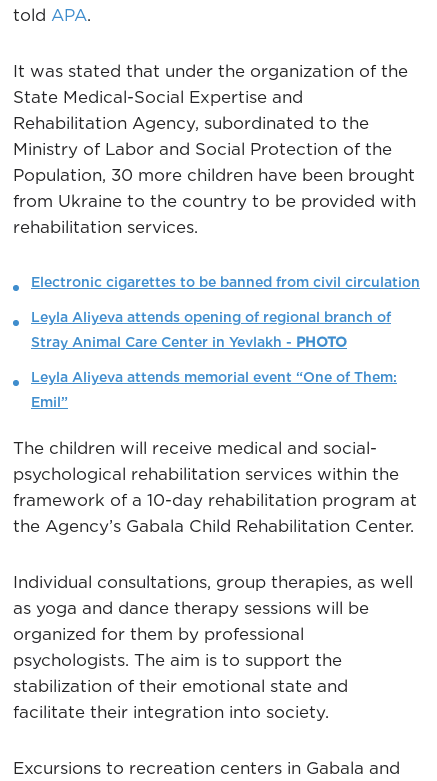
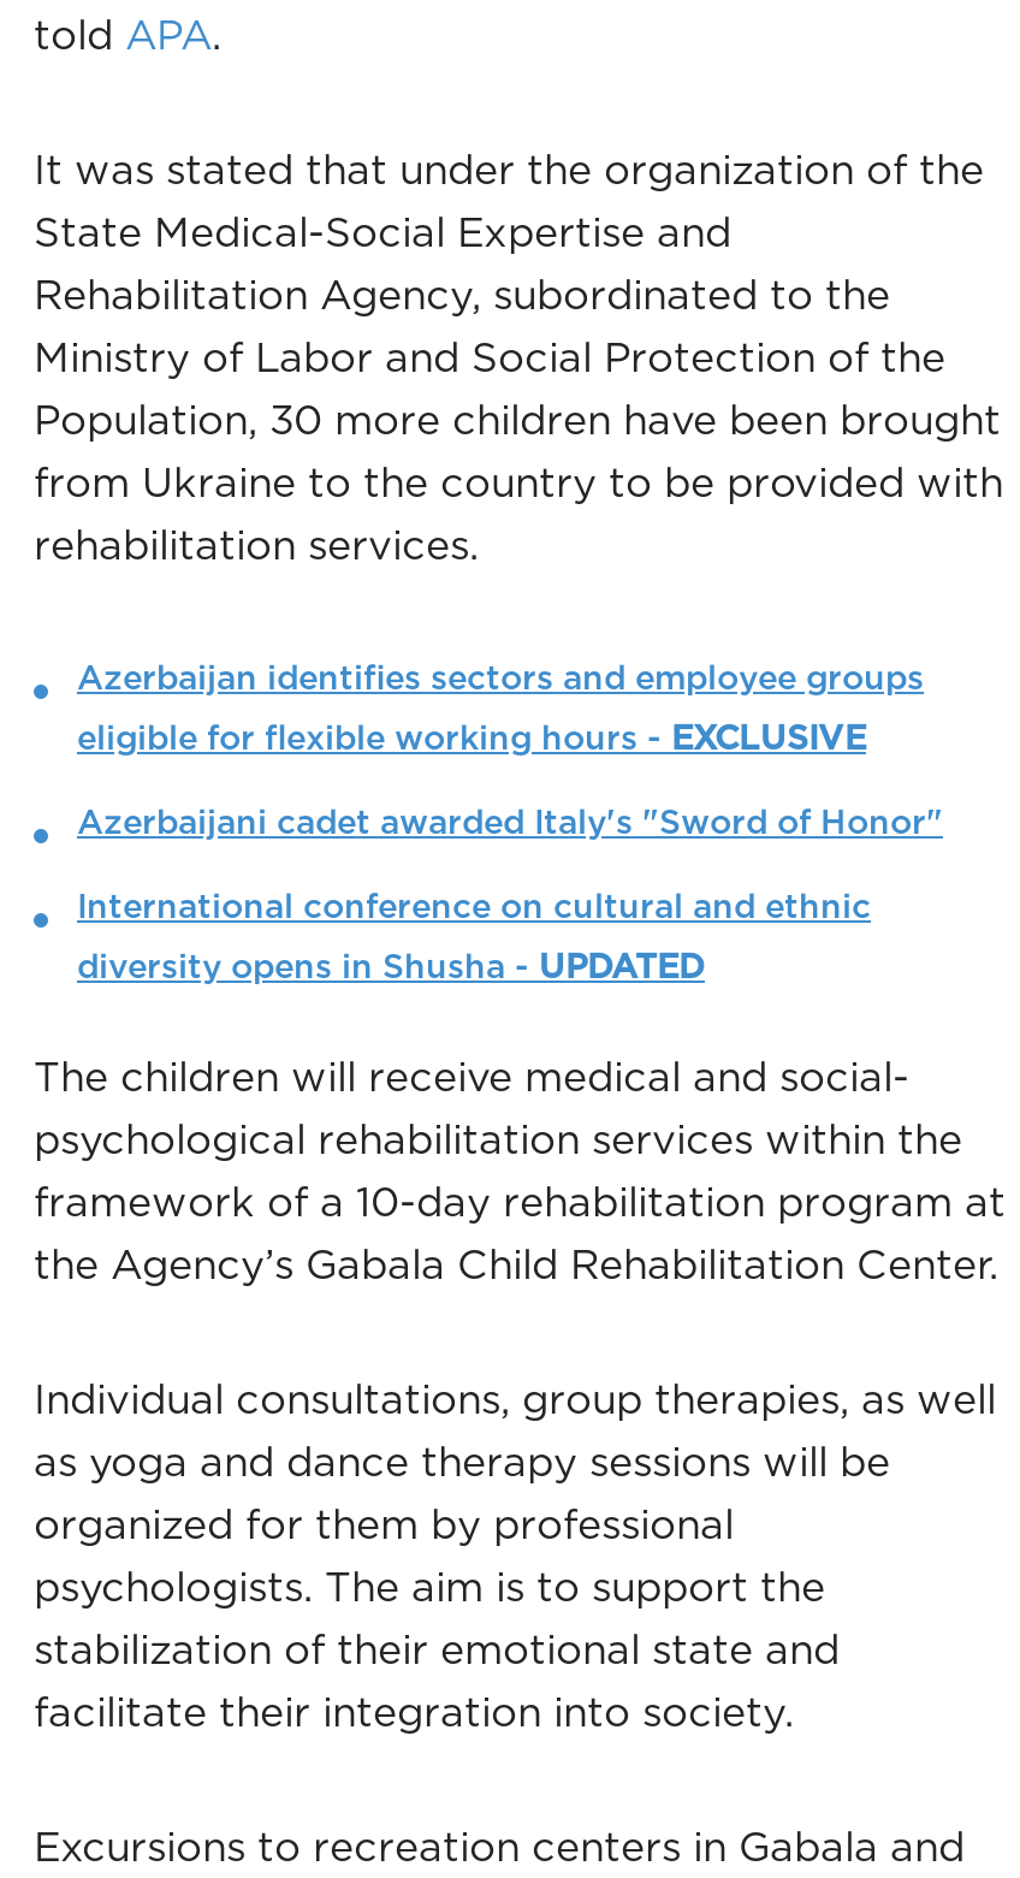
- Electronic cigarettes to be banned from civil circulation
+ Azerbaijan identifies sectors and employee groups

- Leyla Aliyeva attends opening of regional branch of
+ eligible for flexible working hours - EXCLUSIVE

- Stray Animal Care Center in Yevlakh - PHOTO
+ Azerbaijani cadet awarded Italy's "Sword of Honor"

- Leyla Aliyeva attends memorial event “One of Them:
+ International conference on cultural and ethnic

- Emil”
+ diversity opens in Shusha - UPDATED
